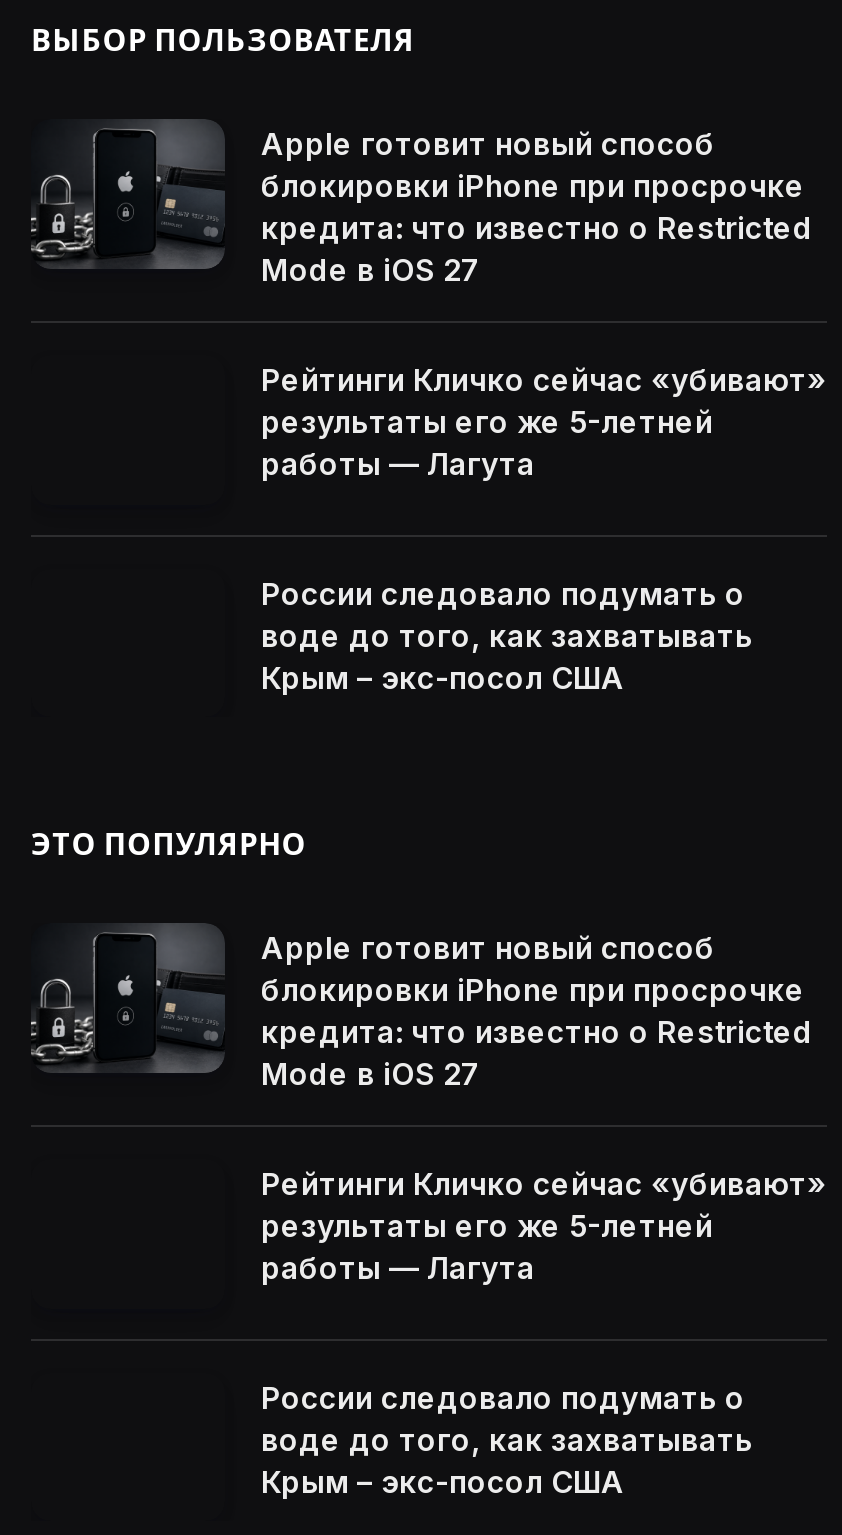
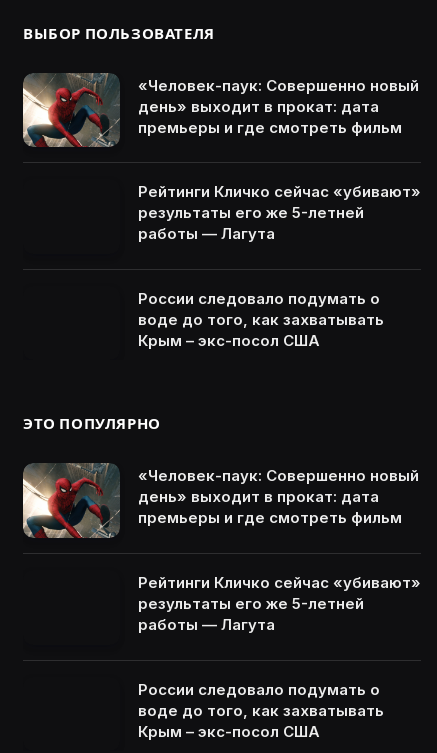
- [image]
- Apple готовит новый способ
- блокировки iPhone при просрочке
- кредита: что известно о Restricted
- Mode в iOS 27
+ [image]
+ «Человек-паук: Совершенно новый
+ день» выходит в прокат: дата
+ премьеры и где смотреть фильм

- [image]
- Apple готовит новый способ
- блокировки iPhone при просрочке
- кредита: что известно о Restricted
- Mode в iOS 27
+ [image]
+ «Человек-паук: Совершенно новый
+ день» выходит в прокат: дата
+ премьеры и где смотреть фильм
